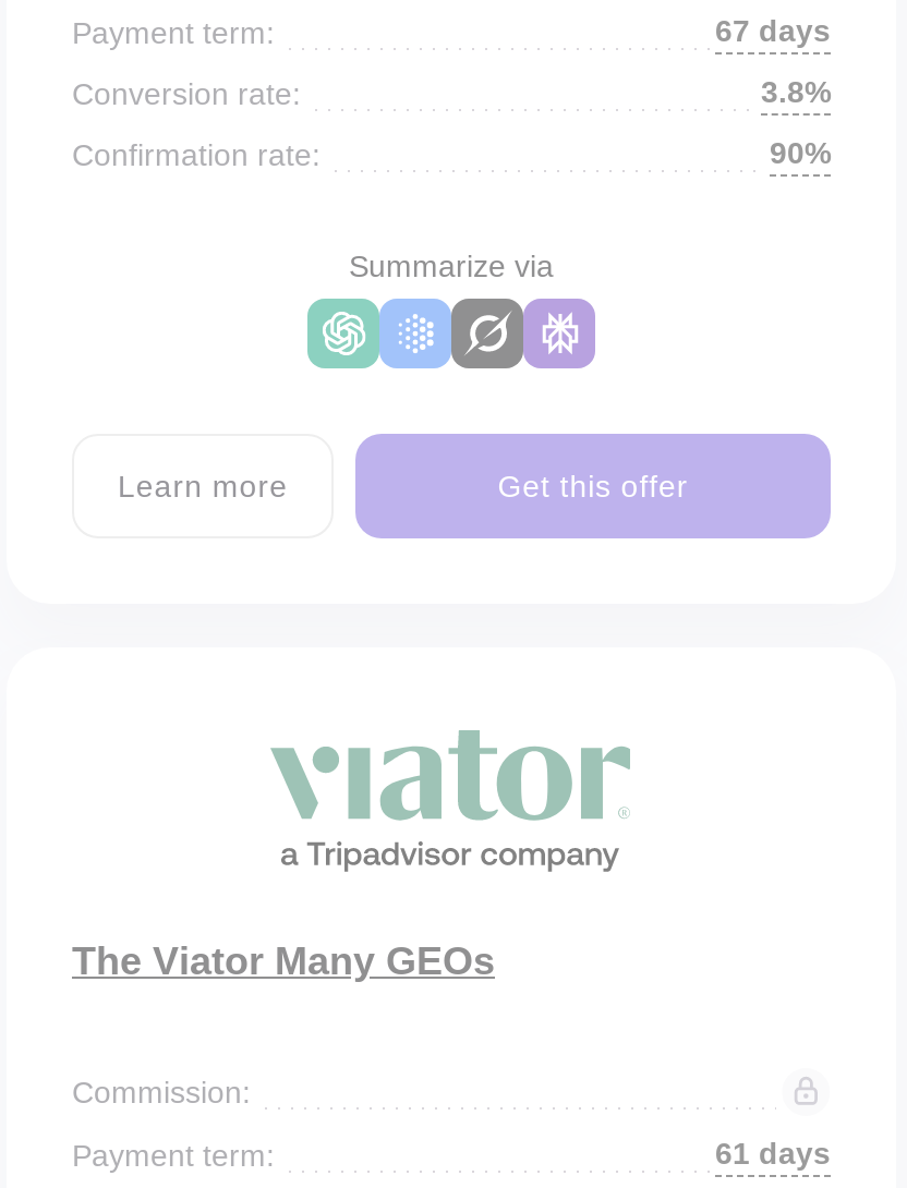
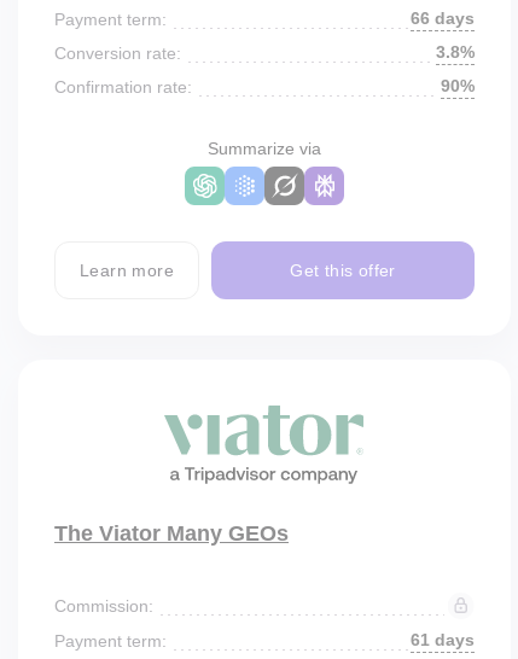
- 67 days
+ 66 days
